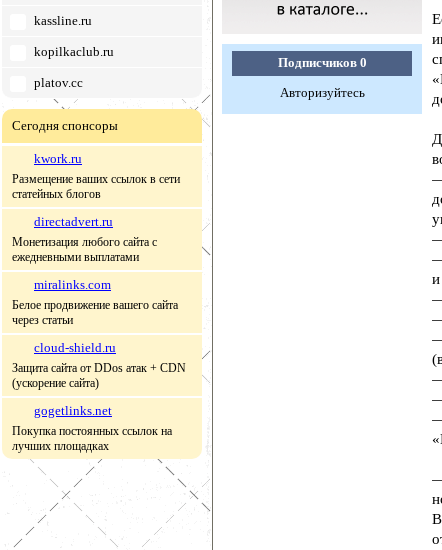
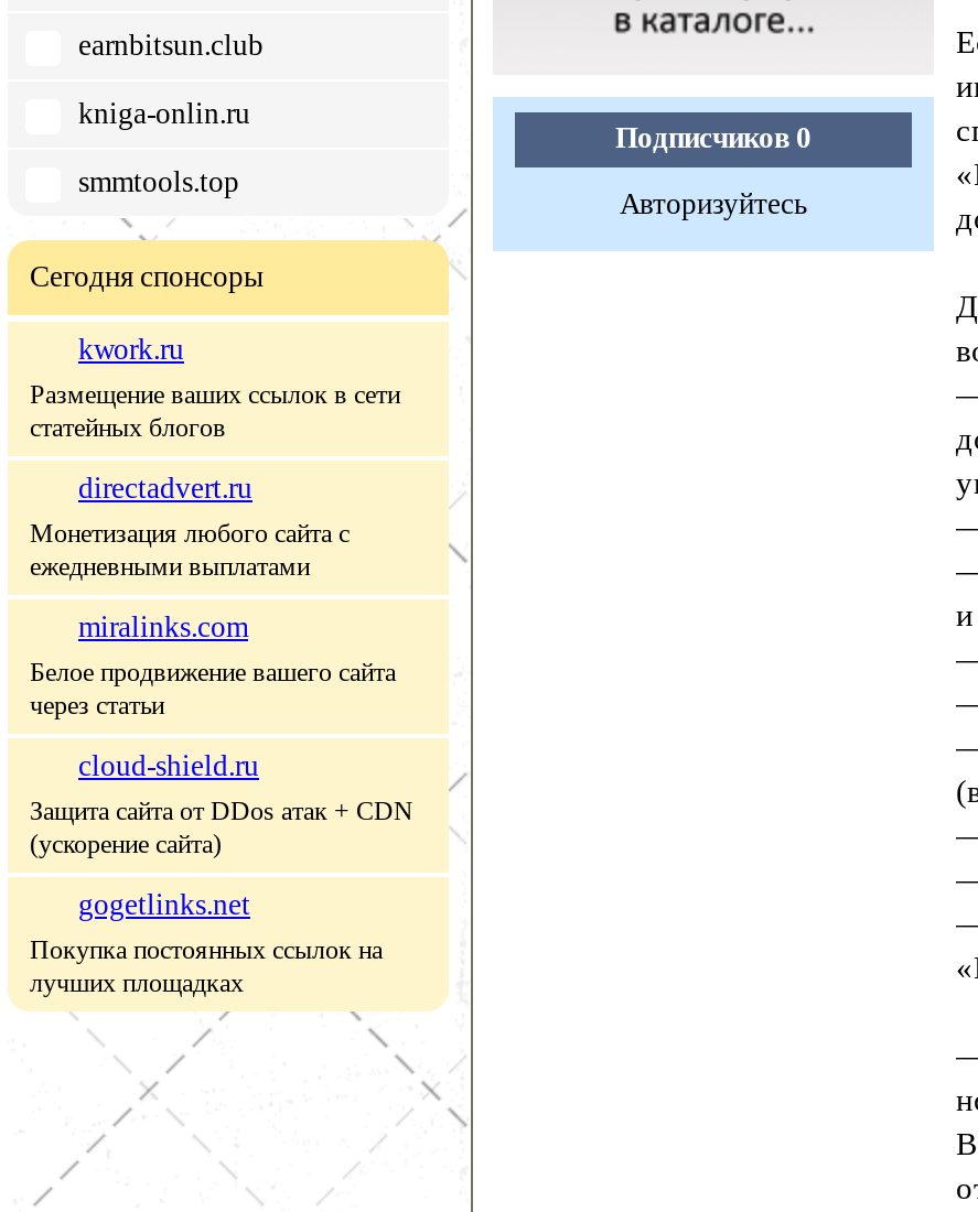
- kassline.ru
+ earnbitsun.club

- kopilkaclub.ru
+ kniga-onlin.ru

- platov.cc
+ smmtools.top
